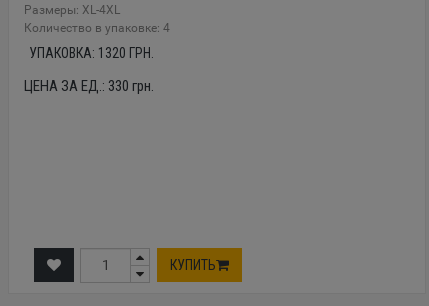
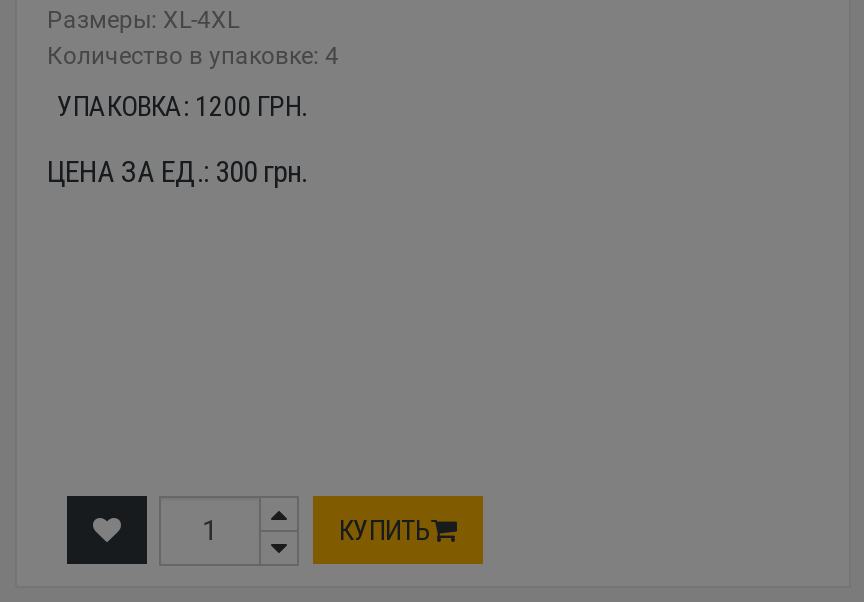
- УПАКОВКА: 1320 ГРН.
+ УПАКОВКА: 1200 ГРН.

- ЦЕНА ЗА ЕД.: 330 грн.
+ ЦЕНА ЗА ЕД.: 300 грн.
